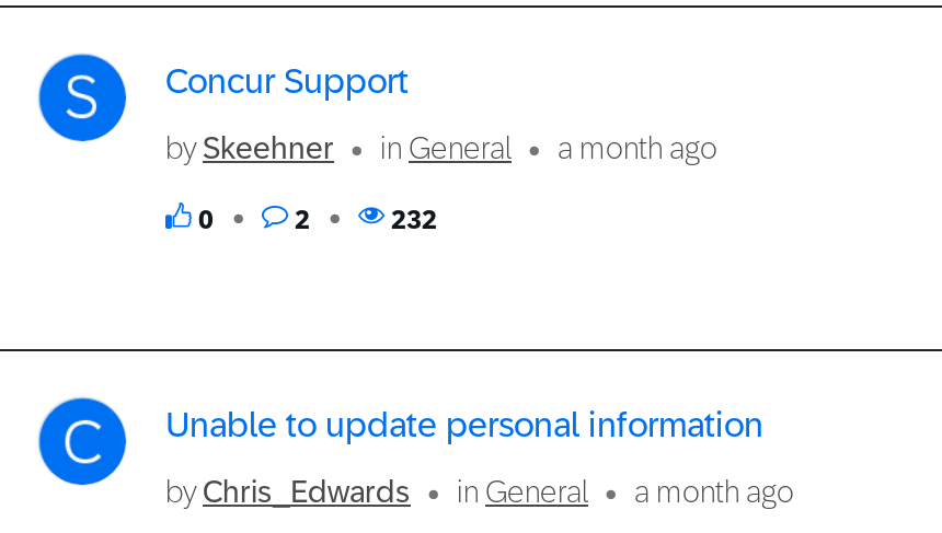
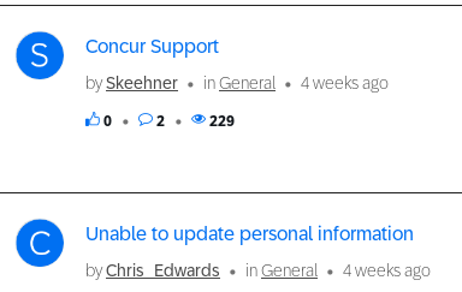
- a month ago
+ 4 weeks ago

- 232
+ 229

- a month ago
+ 4 weeks ago
